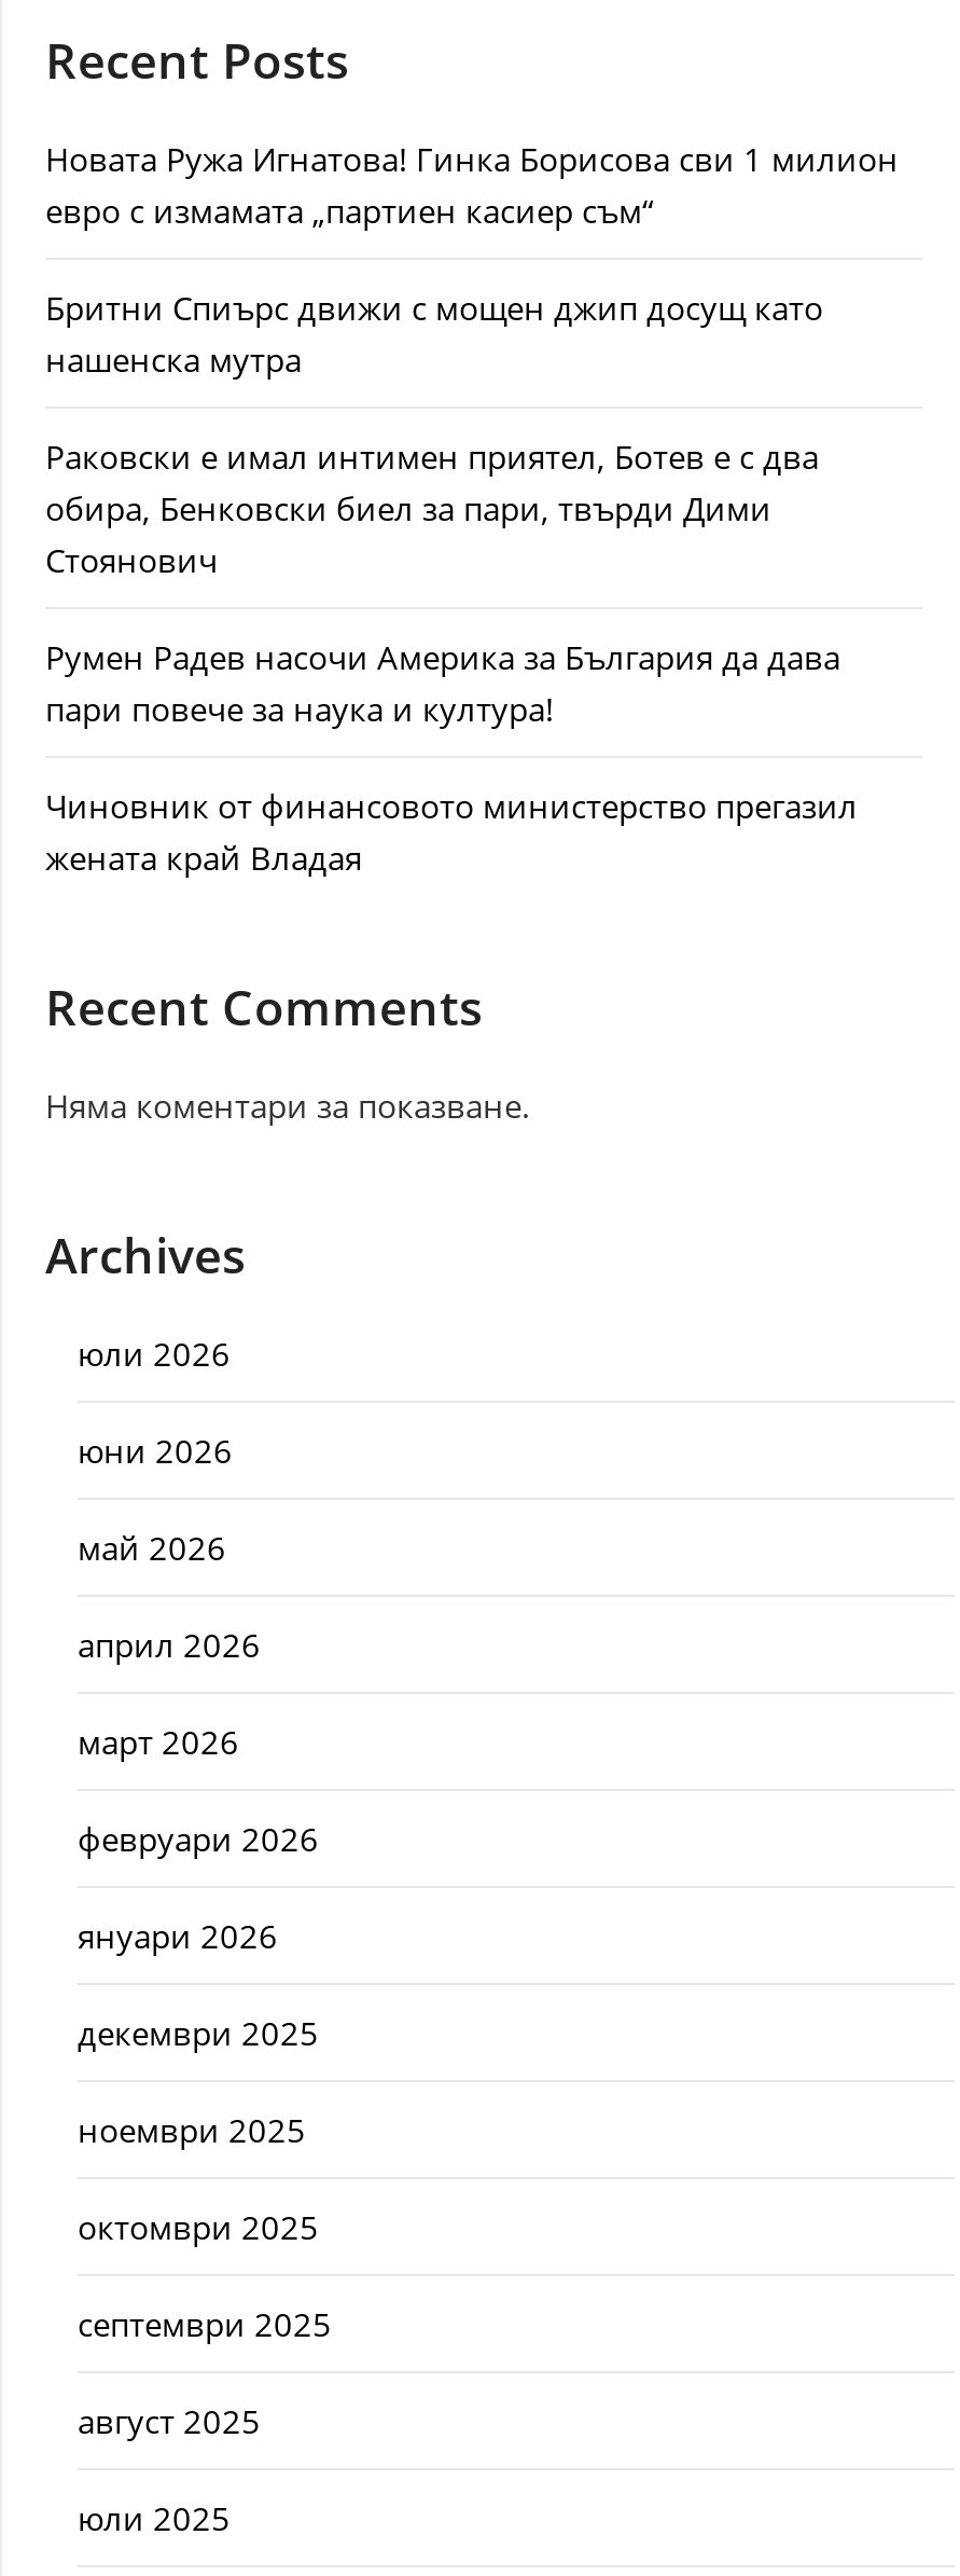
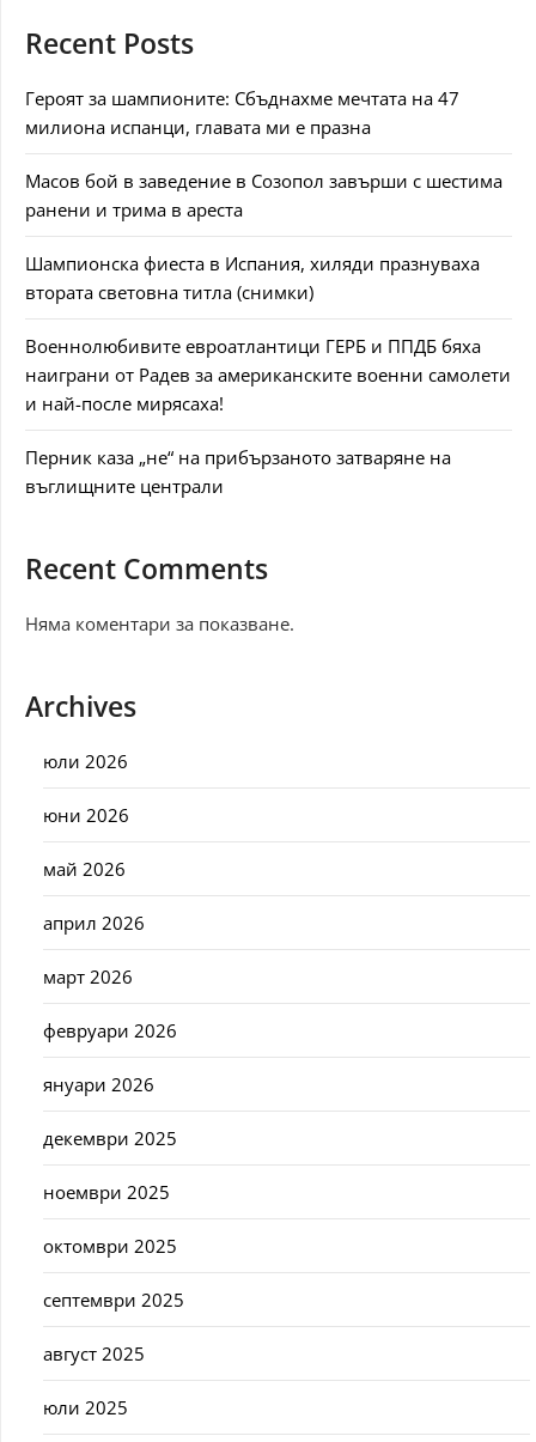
- Новата Ружа Игнатова! Гинка Борисова сви 1 милион
- евро с измамата „партиен касиер съм“
+ Героят за шампионите: Сбъднахме мечтата на 47
+ милиона испанци, главата ми е празна

- Бритни Спиърс движи с мощен джип досущ като
- нашенска мутра
+ Масов бой в заведение в Созопол завърши с шестима
+ ранени и трима в ареста

- Раковски е имал интимен приятел, Ботев е с два
- обира, Бенковски биел за пари, твърди Дими
- Стоянович
+ Шампионска фиеста в Испания, хиляди празнуваха
+ втората световна титла (снимки)

- Румен Радев насочи Америка за България да дава
- пари повече за наука и култура!
+ Военнолюбивите евроатлантици ГЕРБ и ППДБ бяха
+ наиграни от Радев за американските военни самолети
+ и най-после мирясаха!

- Чиновник от финансовото министерство прегазил
- жената край Владая
+ Перник каза „не“ на прибързаното затваряне на
+ въглищните централи
